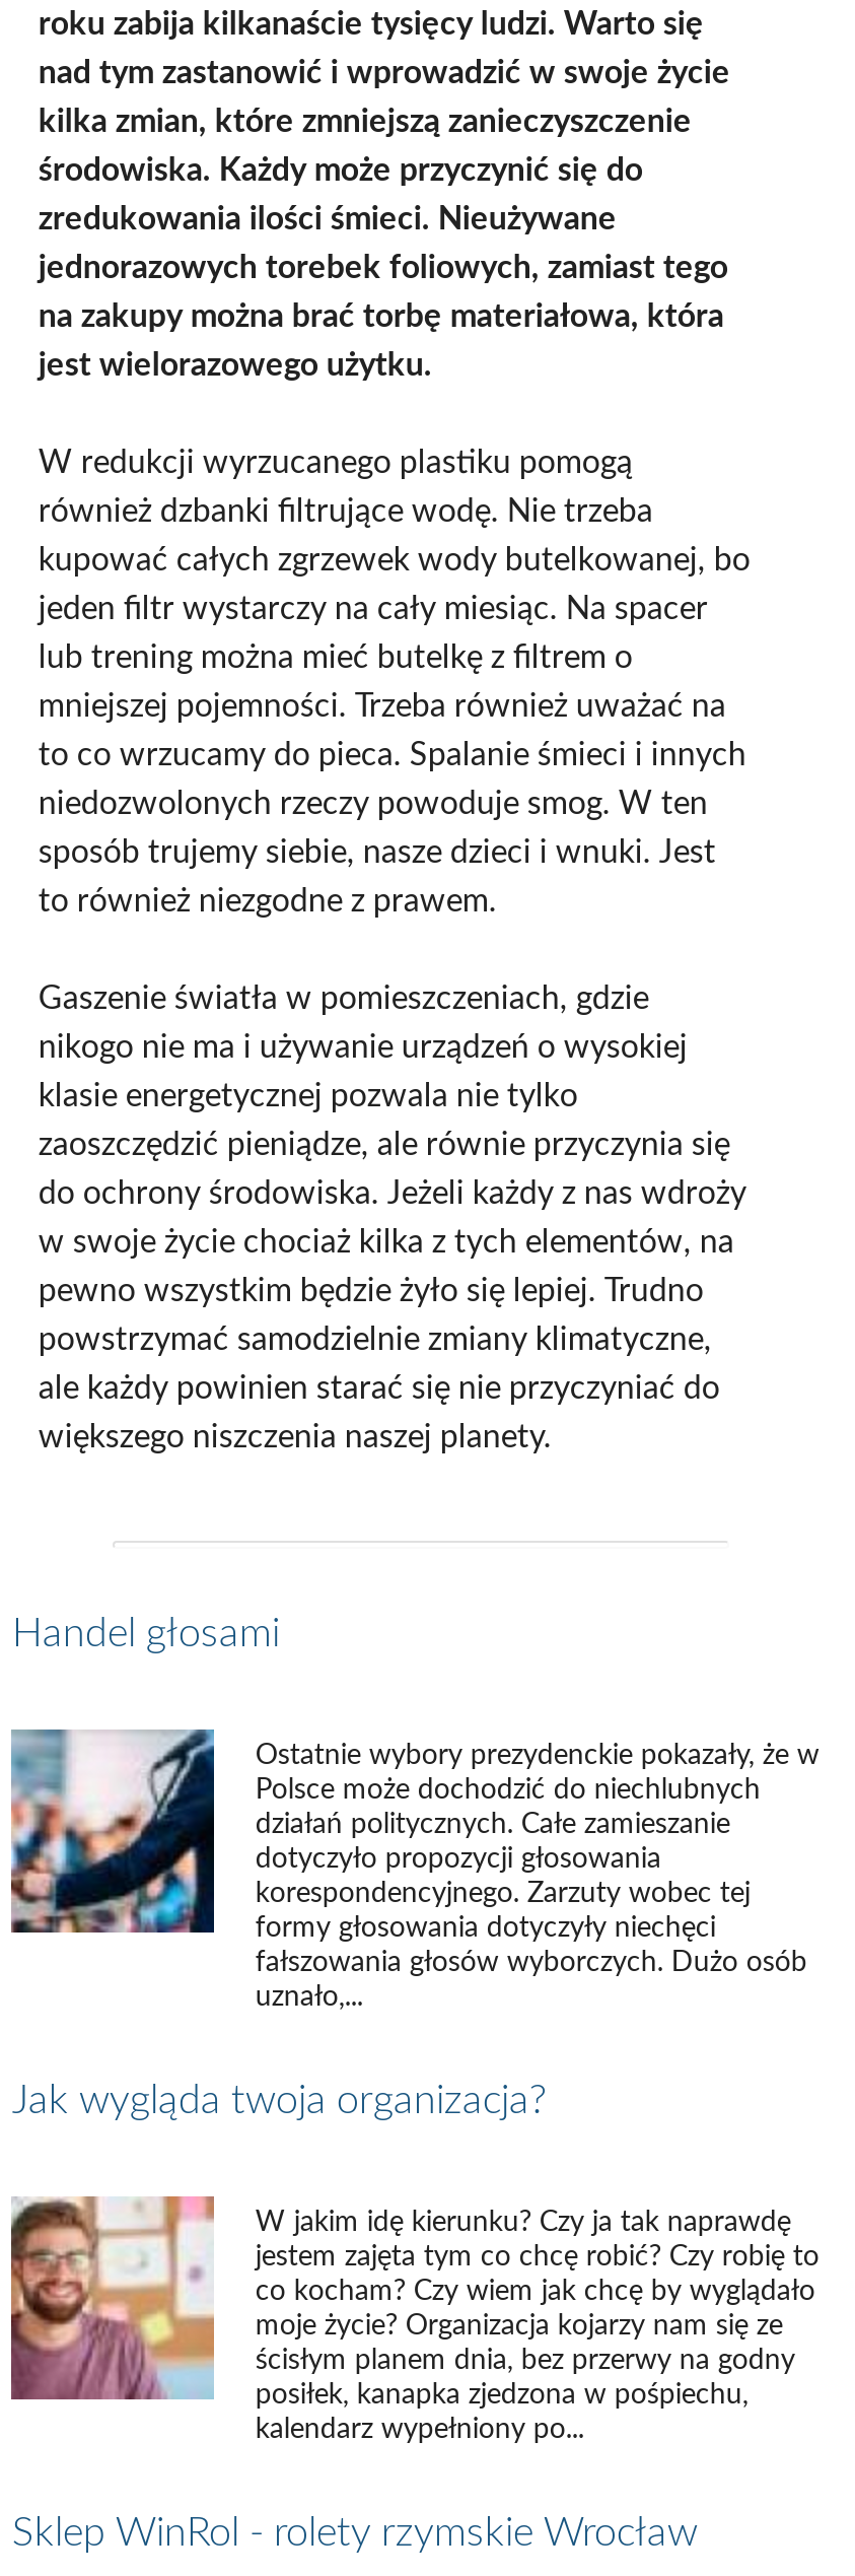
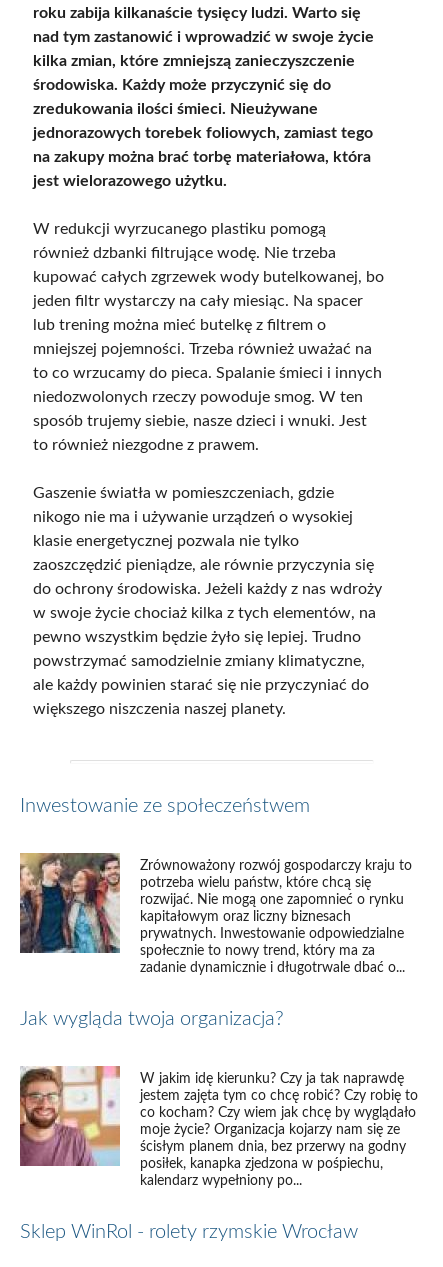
- Handel głosami
+ Inwestowanie ze społeczeństwem

- [image]
- Ostatnie wybory prezydenckie pokazały, że w
- Polsce może dochodzić do niechlubnych
- działań politycznych. Całe zamieszanie
- dotyczyło propozycji głosowania
- korespondencyjnego. Zarzuty wobec tej
- formy głosowania dotyczyły niechęci
- fałszowania głosów wyborczych. Dużo osób
- uznało,...
+ [image]
+ Zrównoważony rozwój gospodarczy kraju to
+ potrzeba wielu państw, które chcą się
+ rozwijać. Nie mogą one zapomnieć o rynku
+ kapitałowym oraz liczny biznesach
+ prywatnych. Inwestowanie odpowiedzialne
+ społecznie to nowy trend, który ma za
+ zadanie dynamicznie i długotrwale dbać o...
